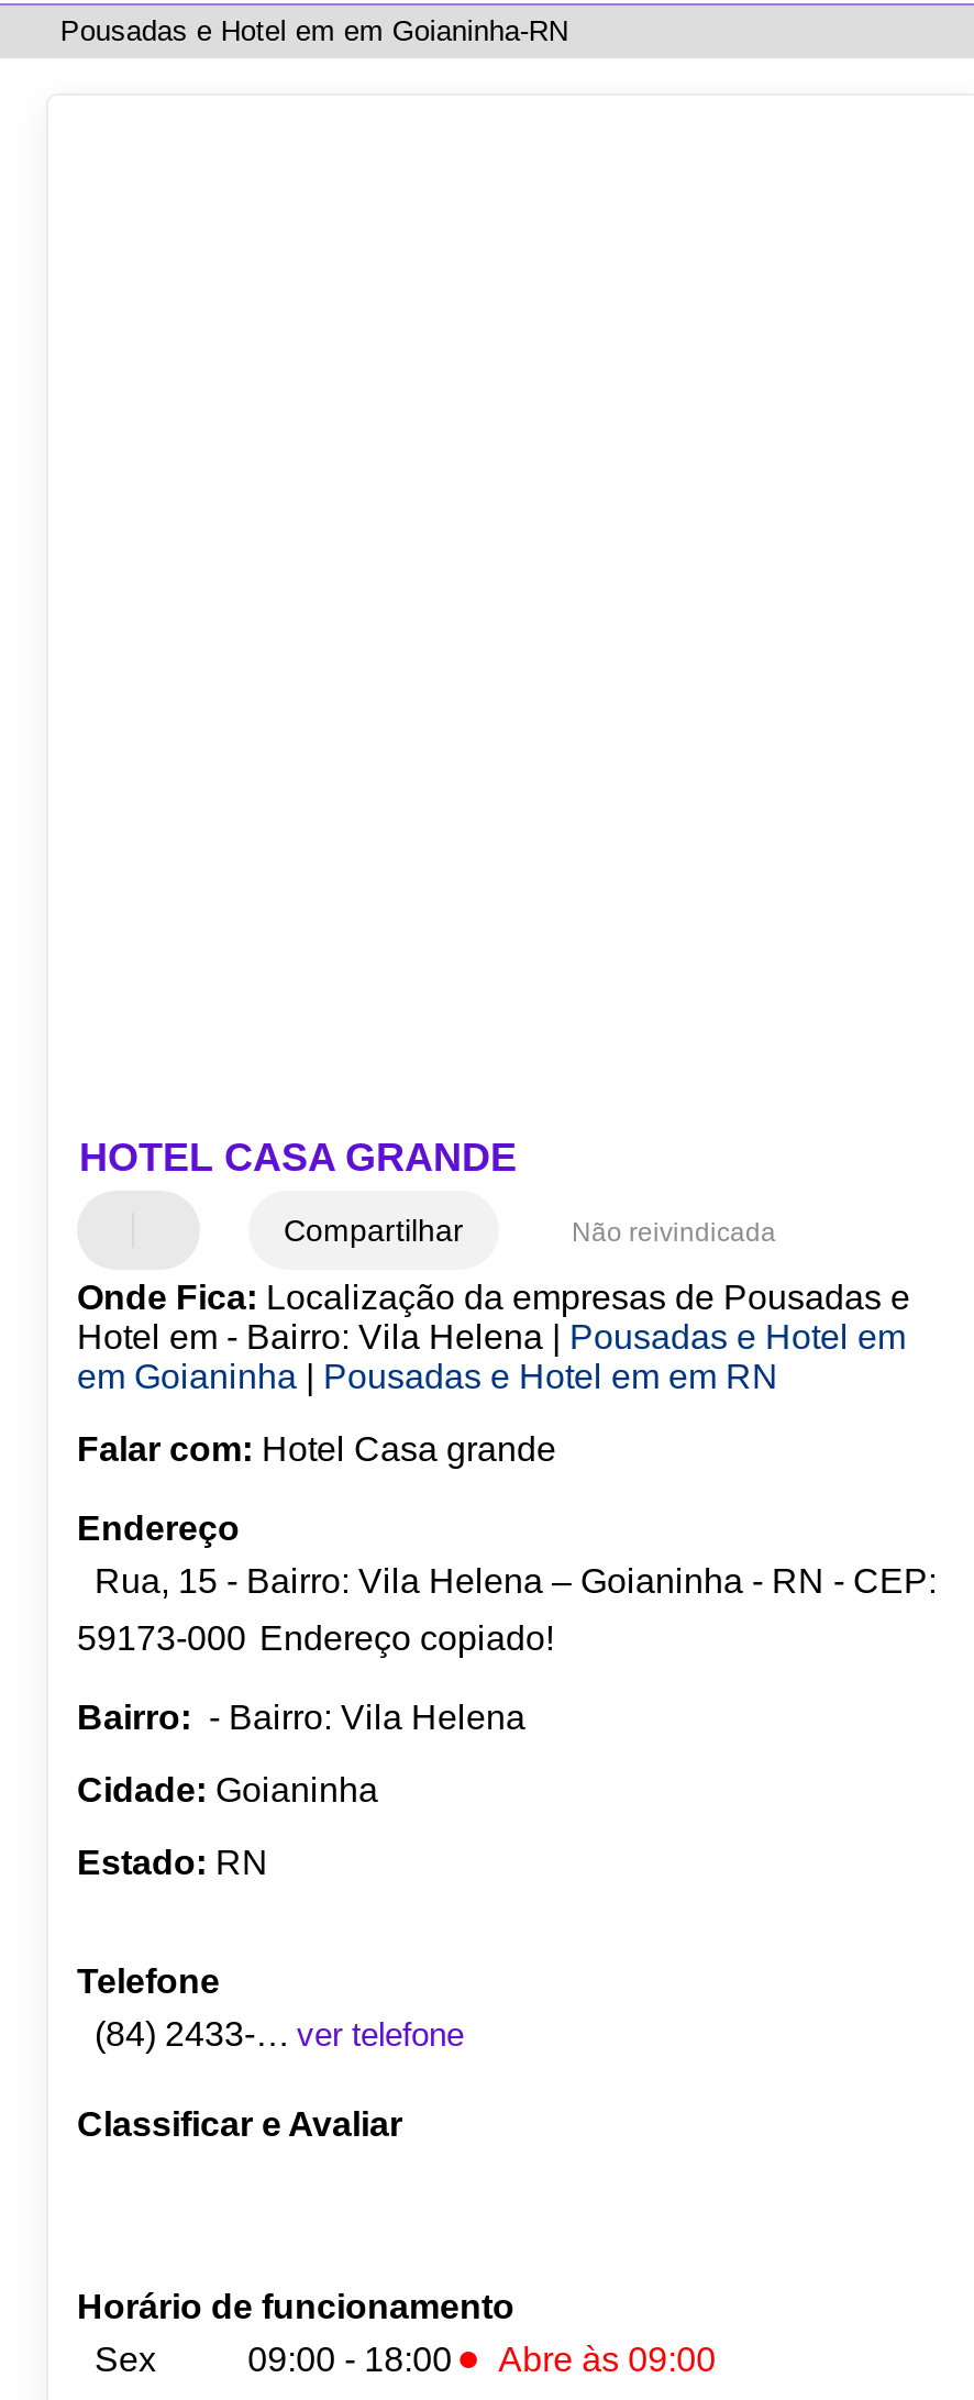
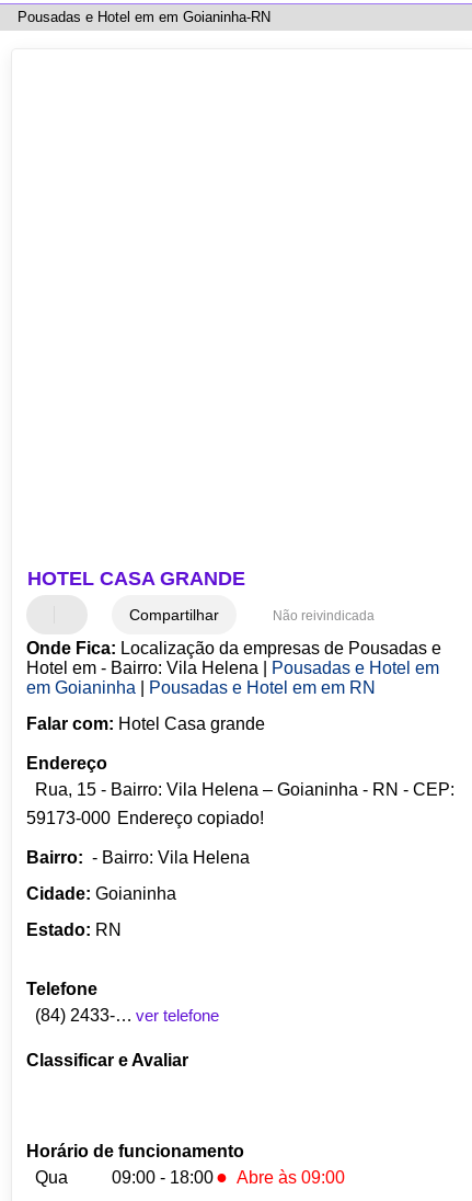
- Sex
+ Qua
